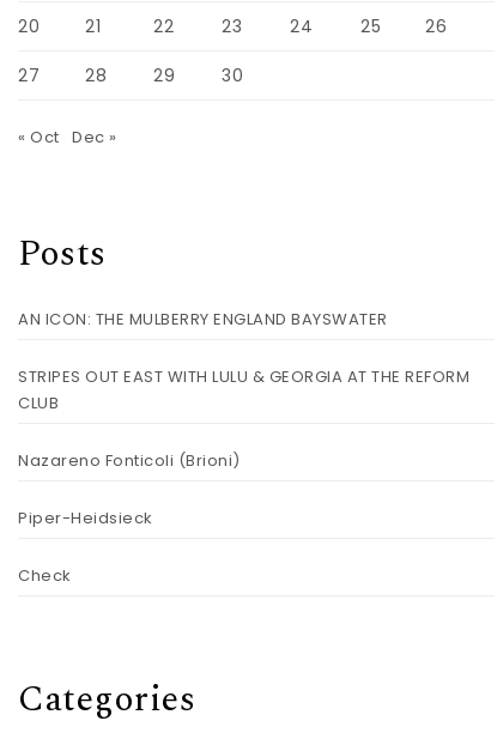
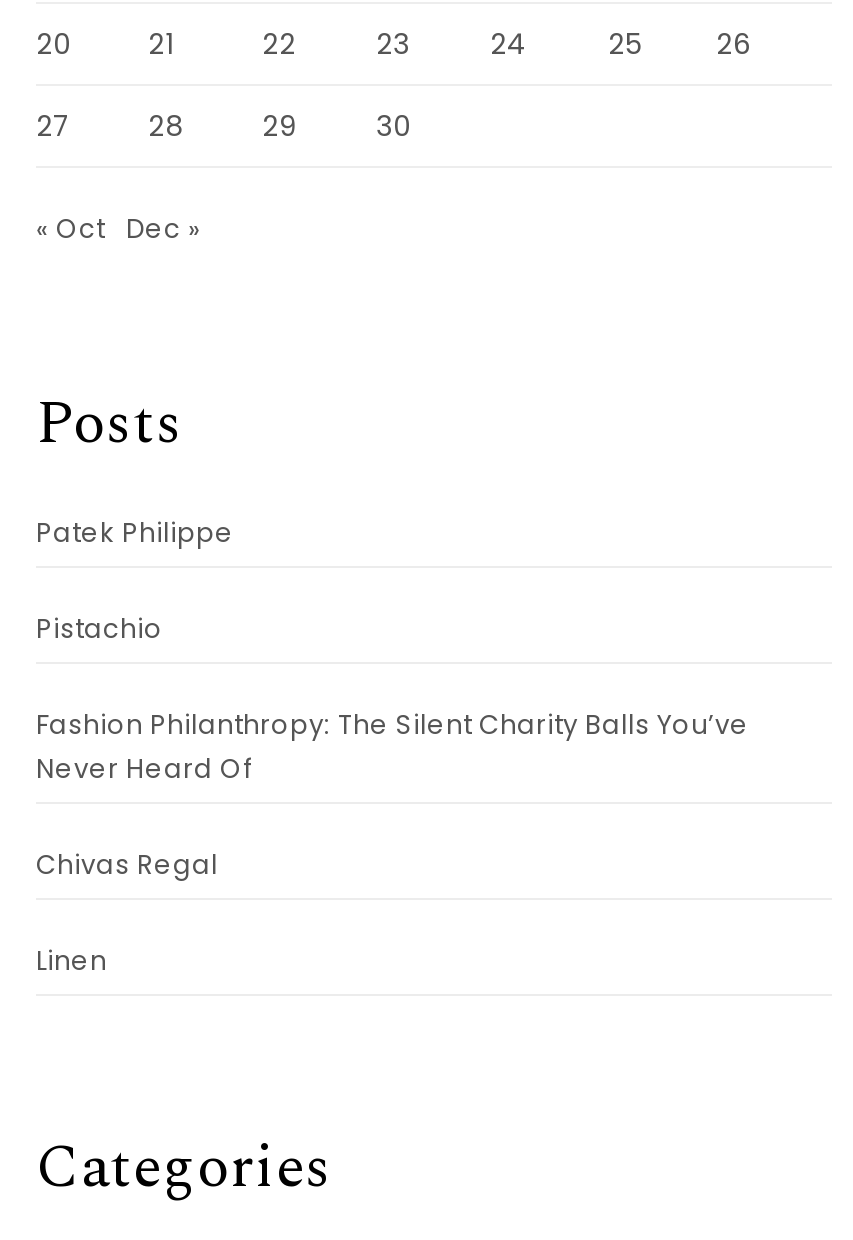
- AN ICON: THE MULBERRY ENGLAND BAYSWATER
+ Patek Philippe

- STRIPES OUT EAST WITH LULU & GEORGIA AT THE REFORM
- CLUB
+ Pistachio

- Nazareno Fonticoli (Brioni)
+ Fashion Philanthropy: The Silent Charity Balls You’ve
+ Never Heard Of

- Piper-Heidsieck
+ Chivas Regal

- Check
+ Linen
